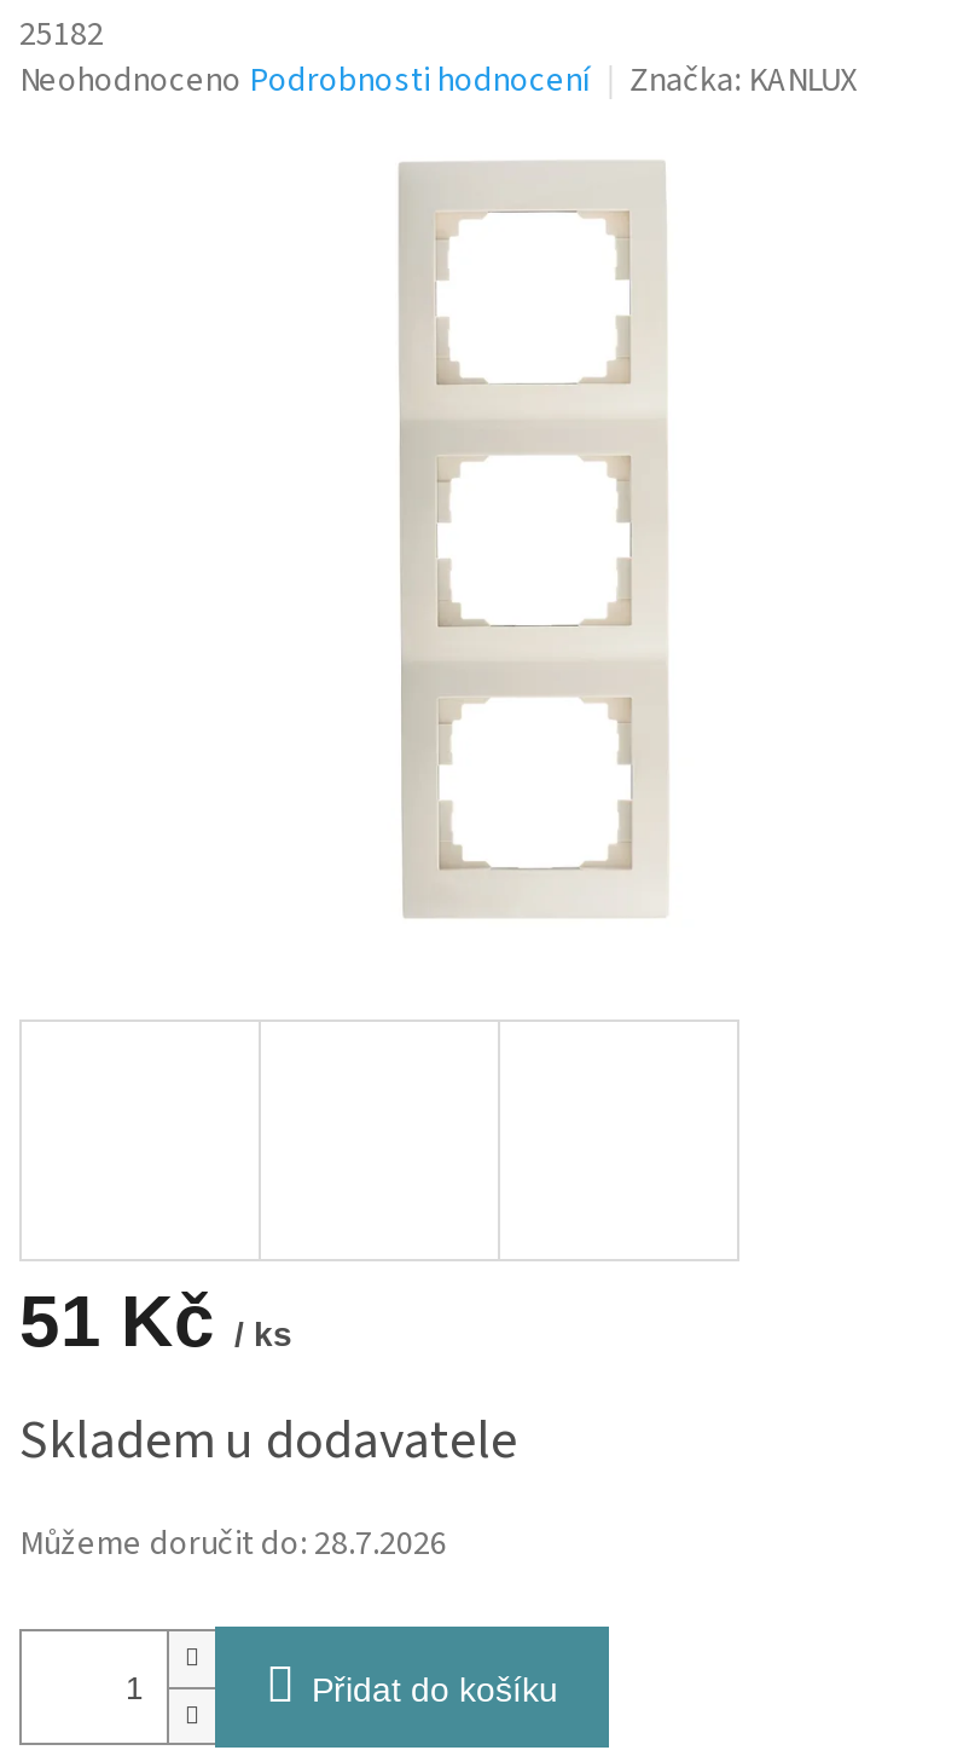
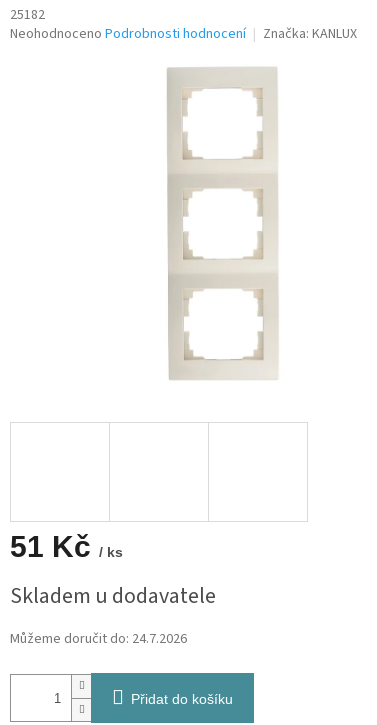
- Můžeme doručit do: 28.7.2026
+ Můžeme doručit do: 24.7.2026
